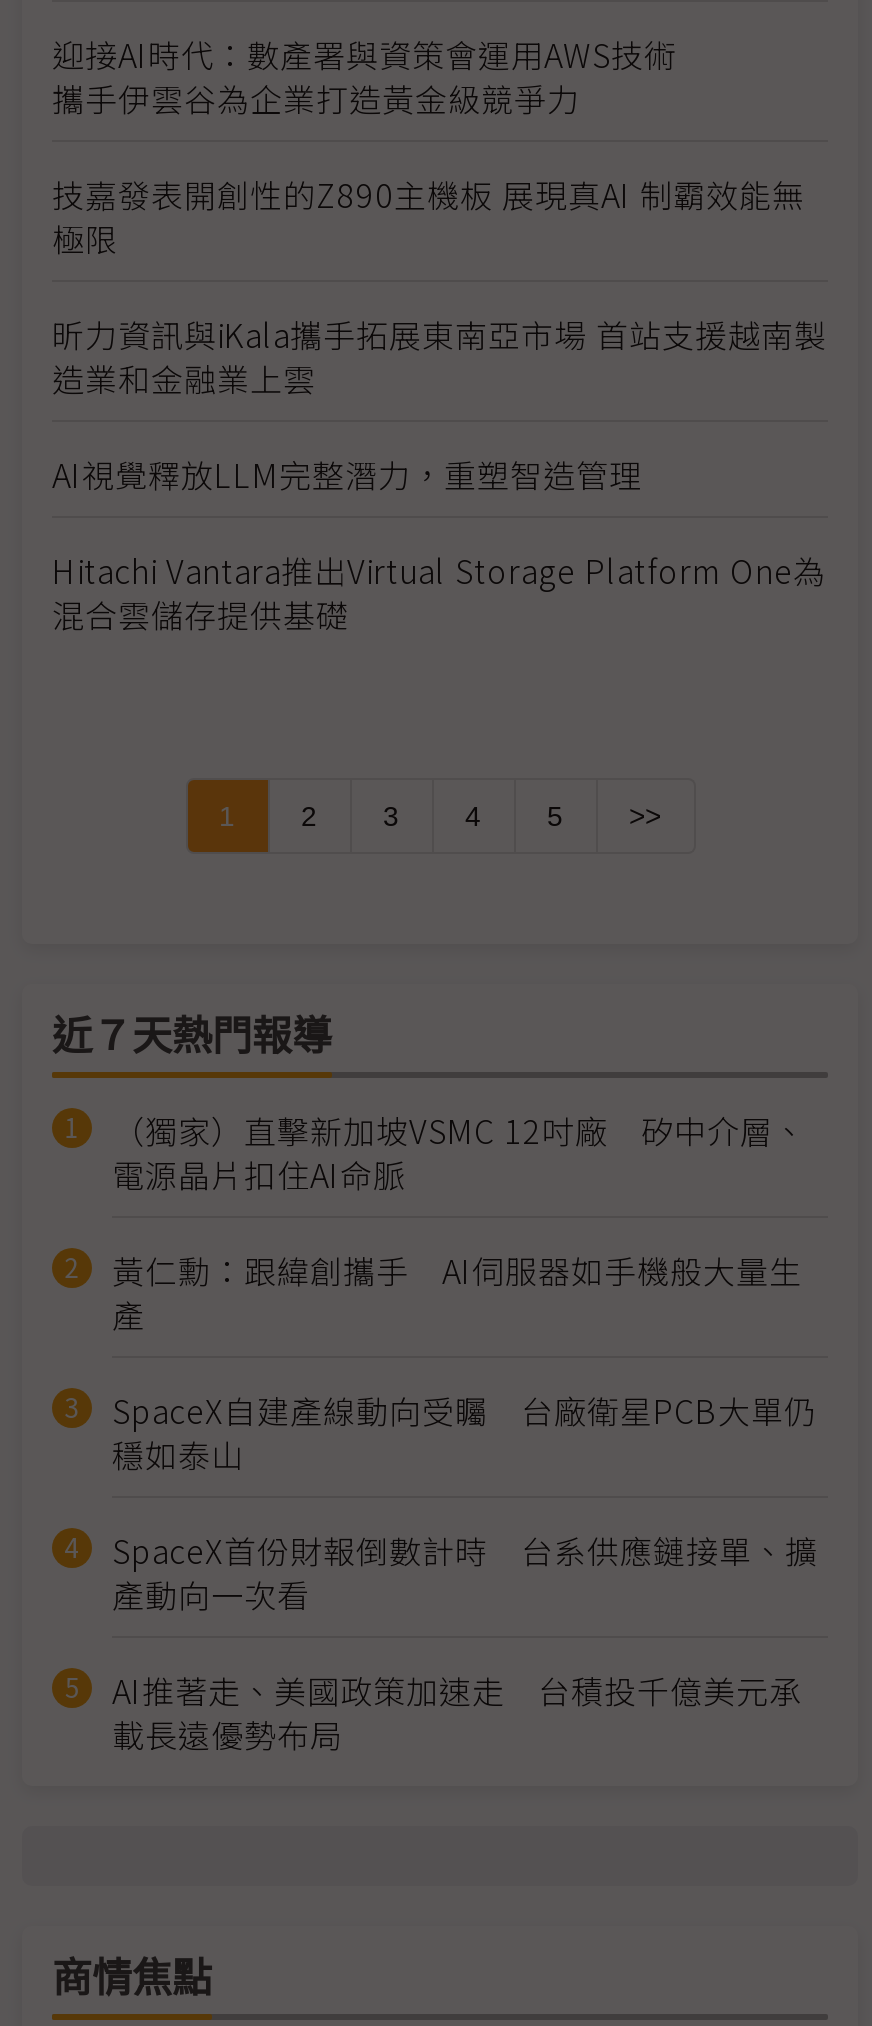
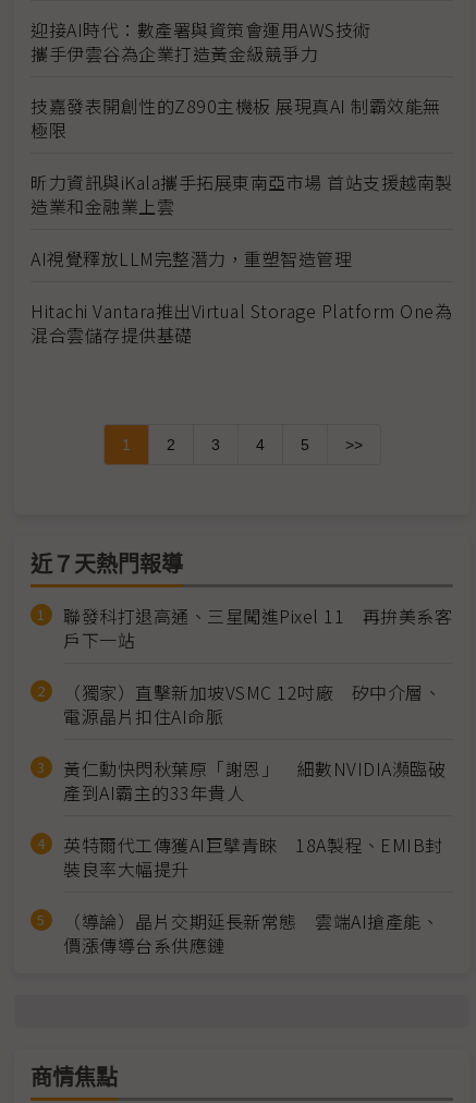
+ 聯發科打退高通、三星闖進Pixel 11 再拚美系客
+ 戶下一站

moved down: （獨家）直擊新加坡VSMC 12吋廠 矽中介層、 | 電源晶片扣住AI命脈

- 黃仁勳：跟緯創攜手 AI伺服器如手機般大量生
- 產
- SpaceX自建產線動向受矚 台廠衛星PCB大單仍
- 穩如泰山
- SpaceX首份財報倒數計時 台系供應鏈接單、擴
- 產動向一次看
- AI推著走、美國政策加速走 台積投千億美元承
- 載長遠優勢布局
+ 黃仁勳快閃秋葉原「謝恩」 細數NVIDIA瀕臨破
+ 產到AI霸主的33年貴人
+ 英特爾代工傳獲AI巨擘青睞 18A製程、EMIB封
+ 裝良率大幅提升
+ （導論）晶片交期延長新常態 雲端AI搶產能、
+ 價漲傳導台系供應鏈
